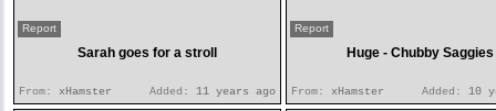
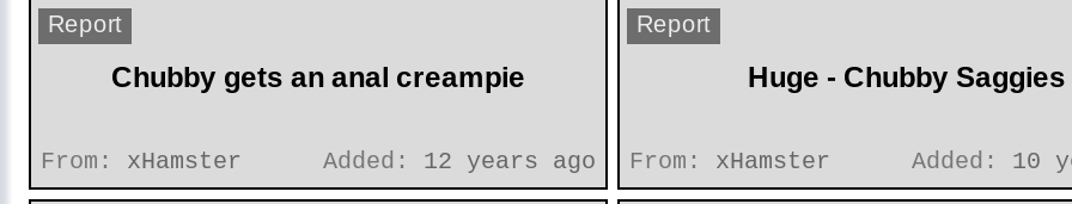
- Sarah goes for a stroll
+ Chubby gets an anal creampie

- Added: 11 years ago
+ Added: 12 years ago
